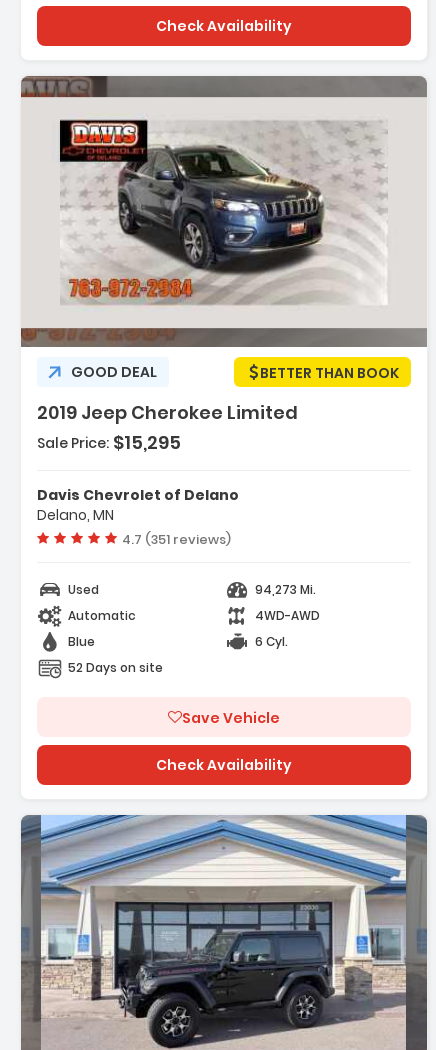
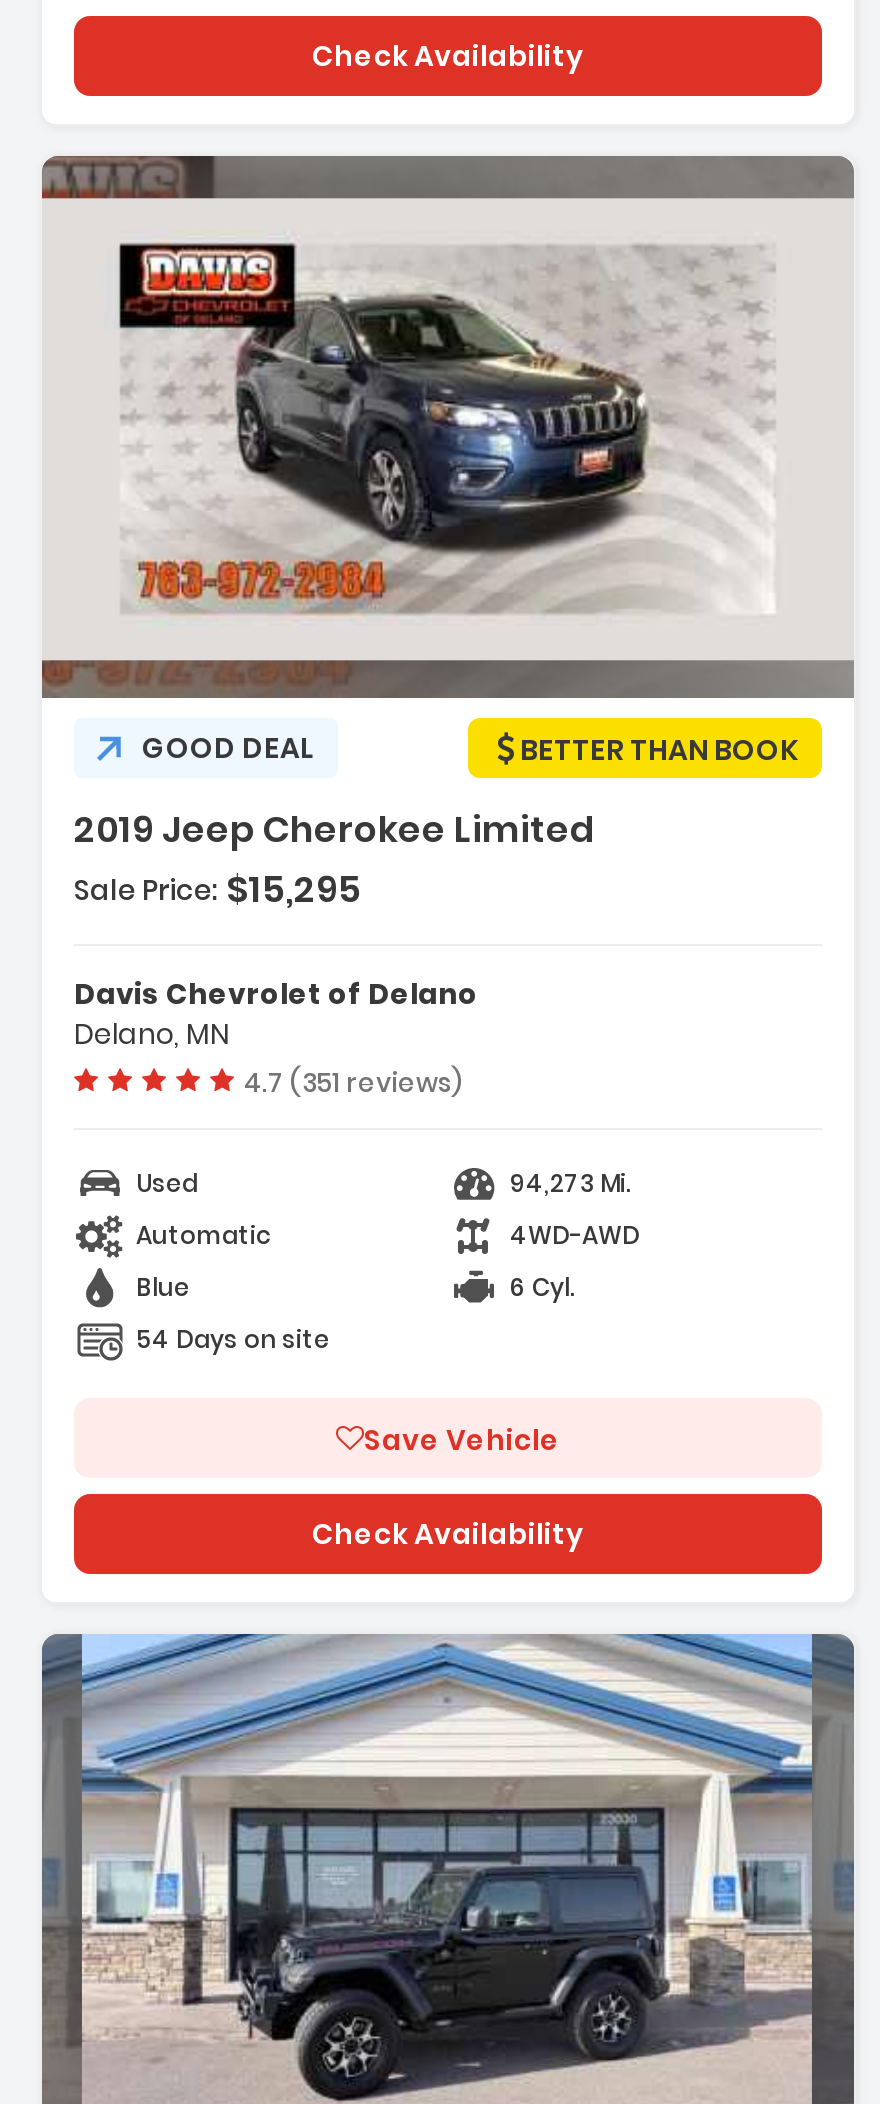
- 52 Days on site
+ 54 Days on site
